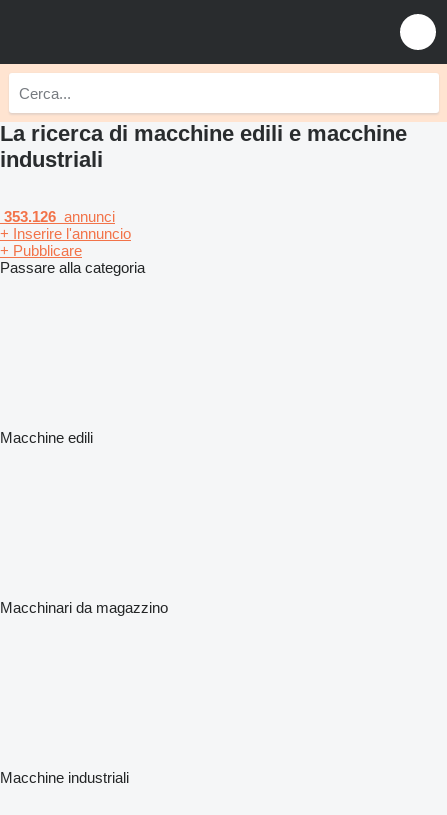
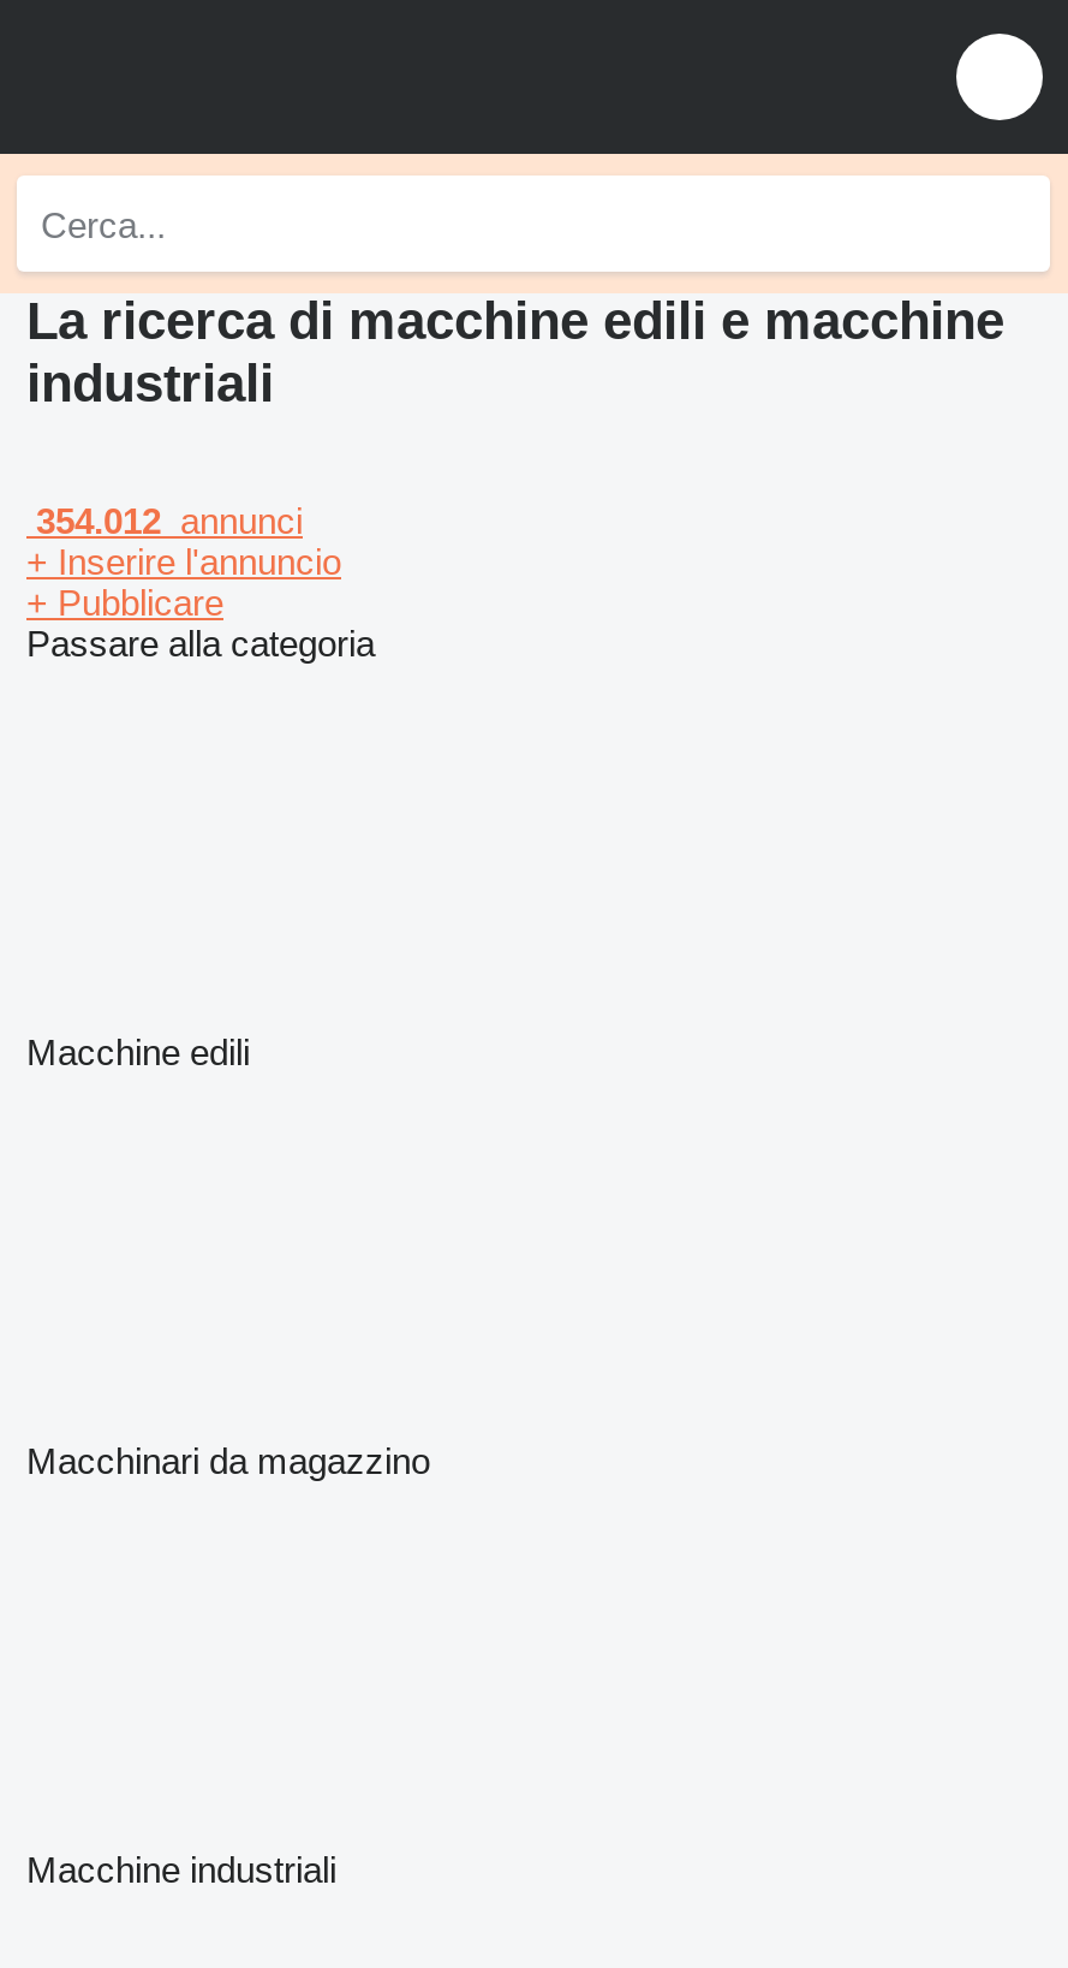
- 353.126 annunci
+ 354.012 annunci
